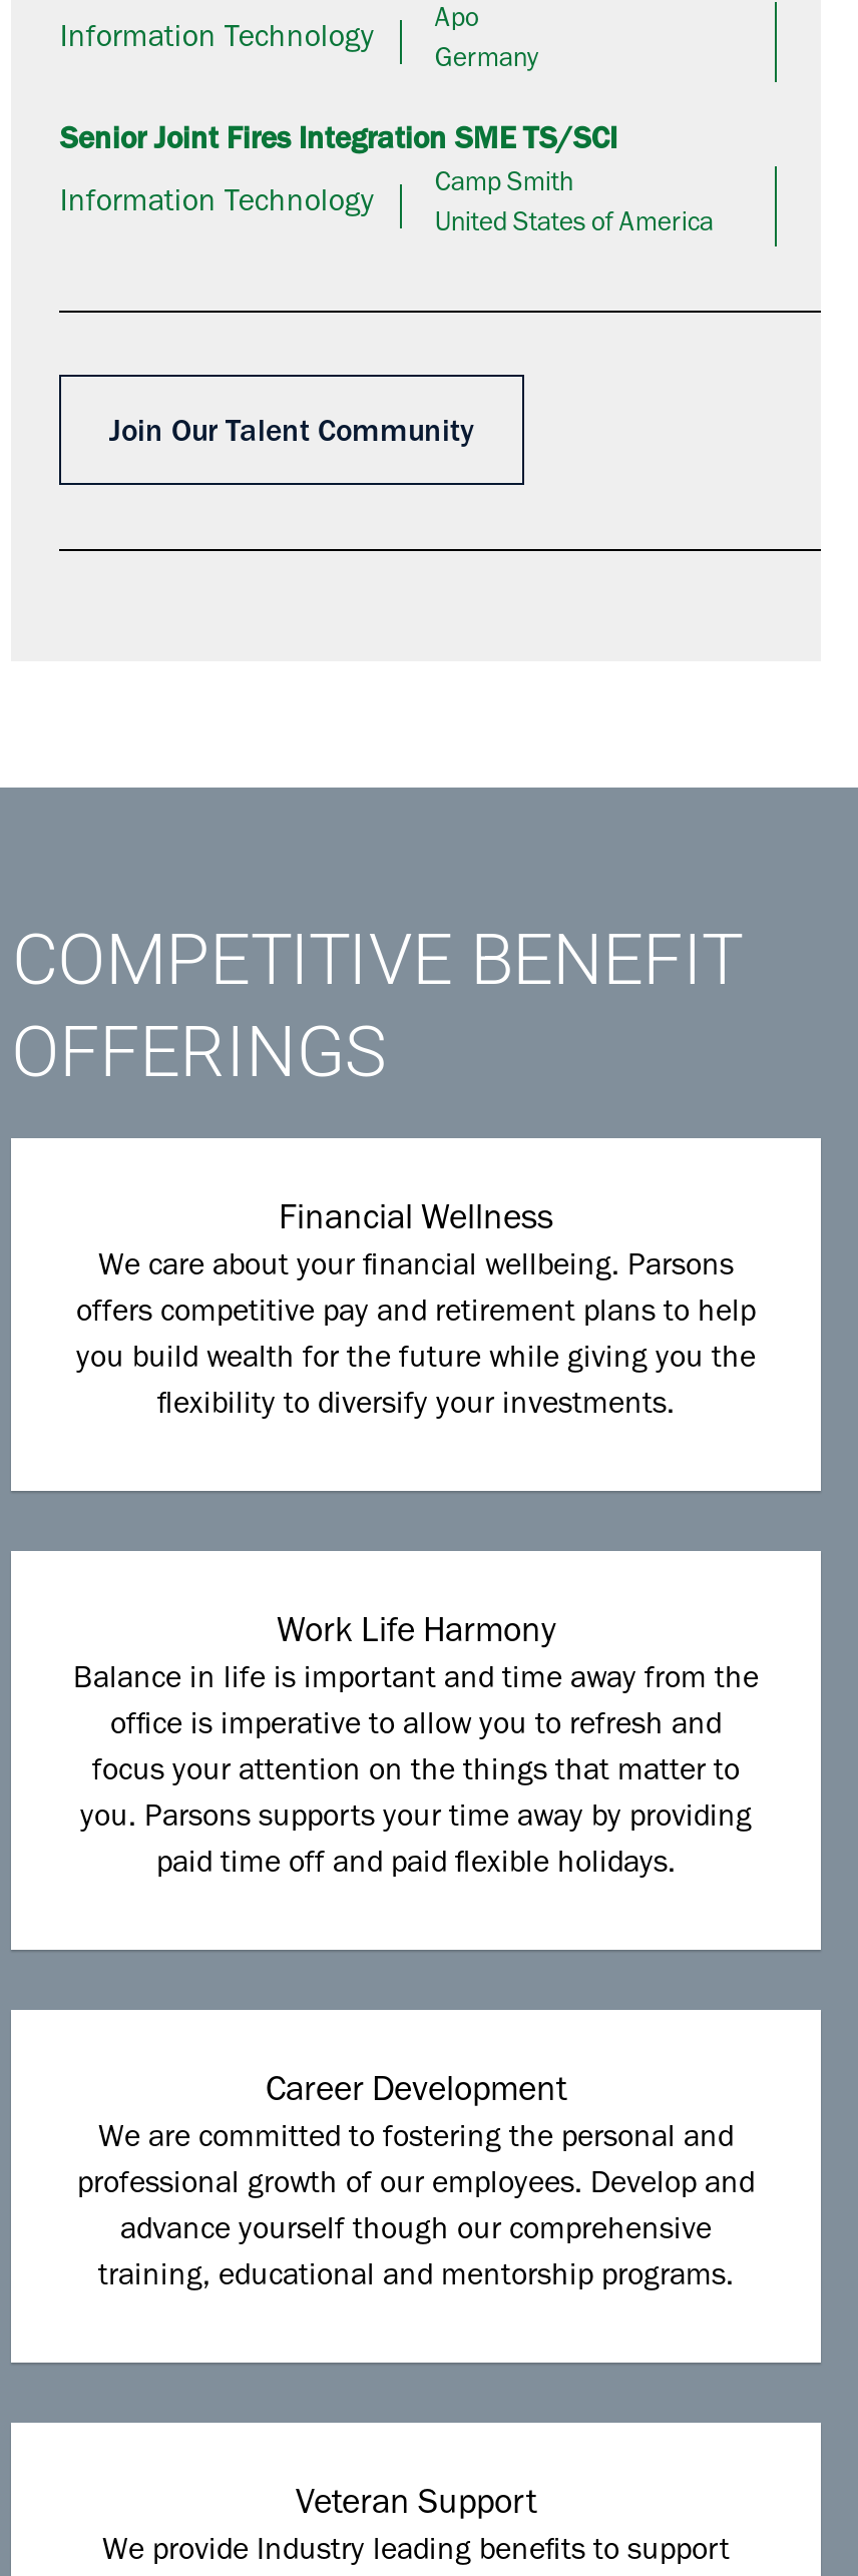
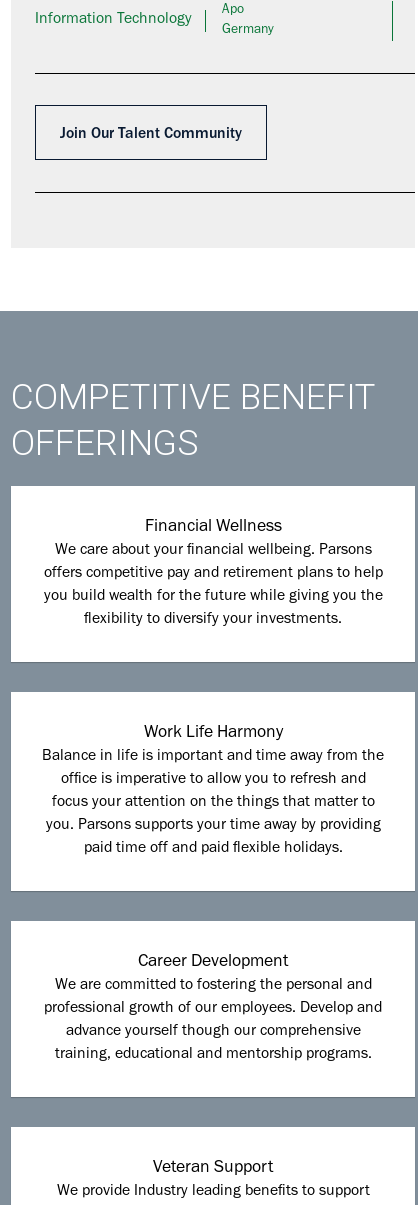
- Senior Joint Fires Integration SME TS/SCI
- Information Technology

- Camp Smith
- United States of America
